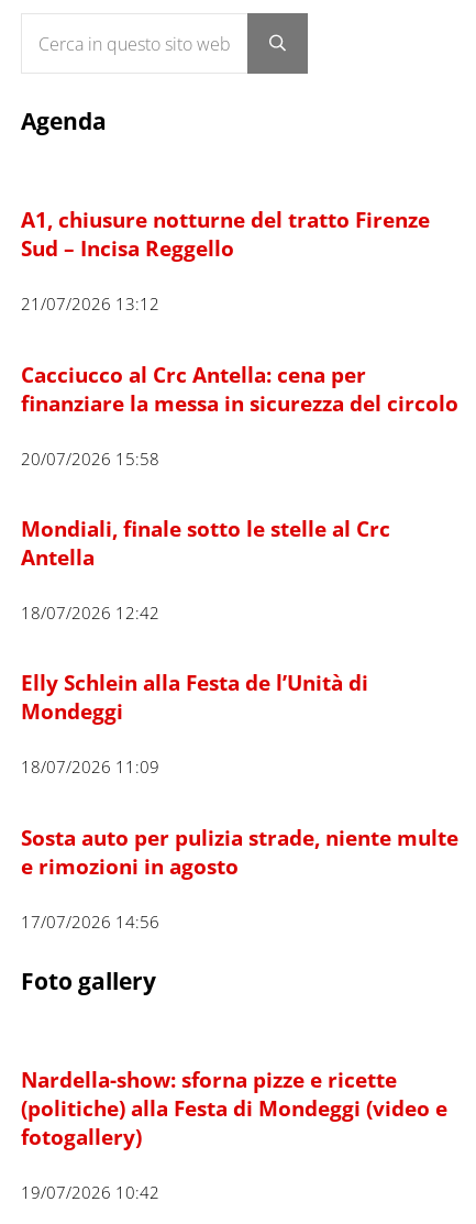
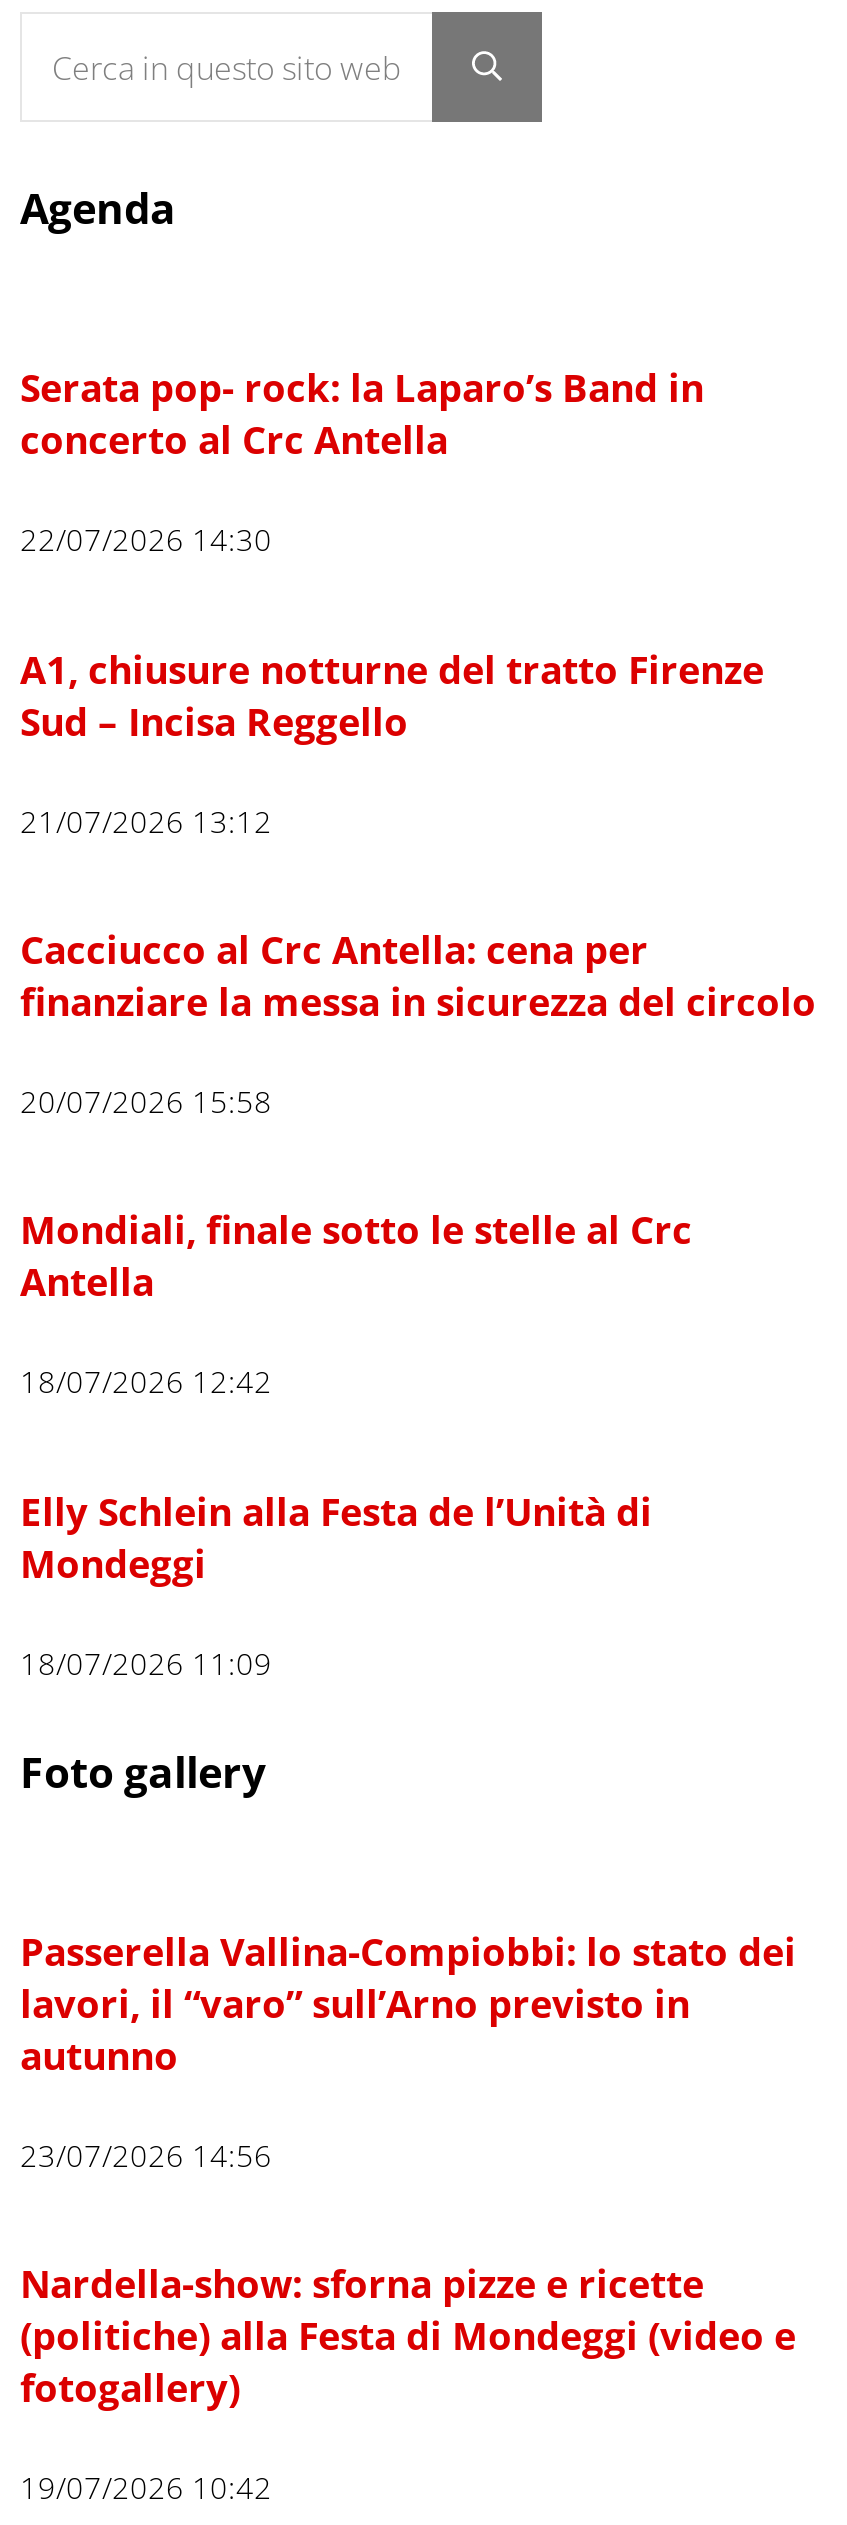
+ Serata pop- rock: la Laparo’s Band in
+ concerto al Crc Antella
+ 22/07/2026 14:30

- Sosta auto per pulizia strade, niente multe
- e rimozioni in agosto
- 17/07/2026 14:56

+ Passerella Vallina-Compiobbi: lo stato dei
+ lavori, il “varo” sull’Arno previsto in
+ autunno
+ 23/07/2026 14:56
